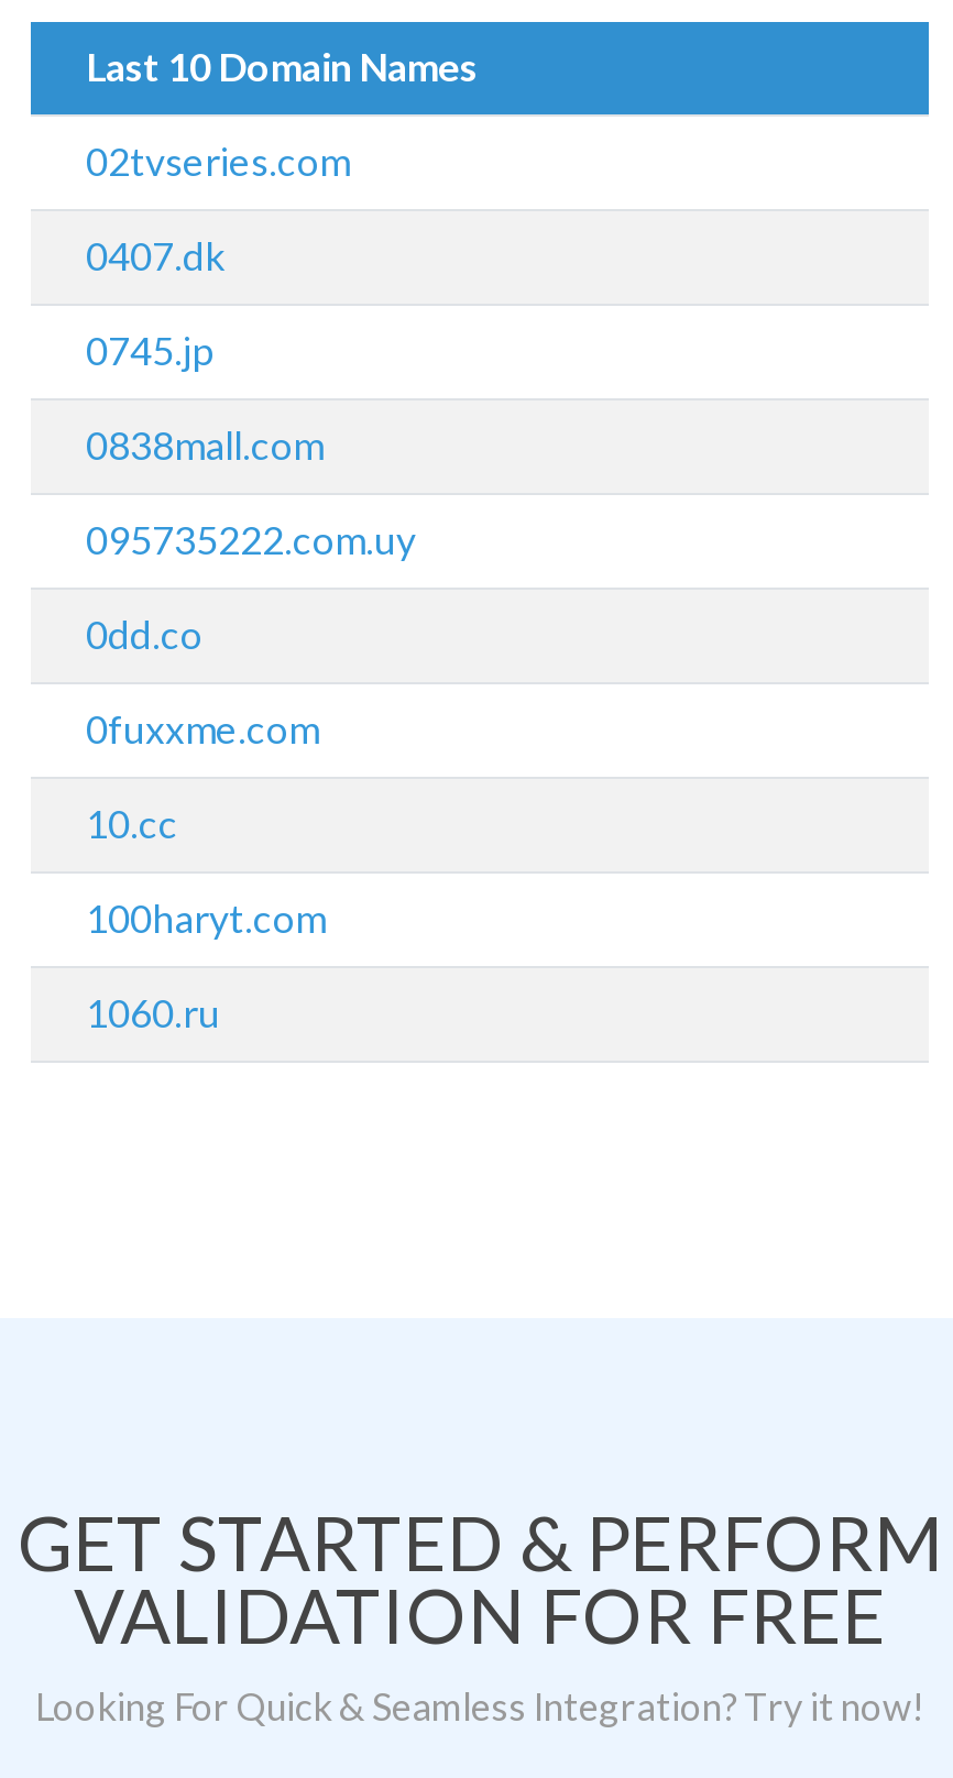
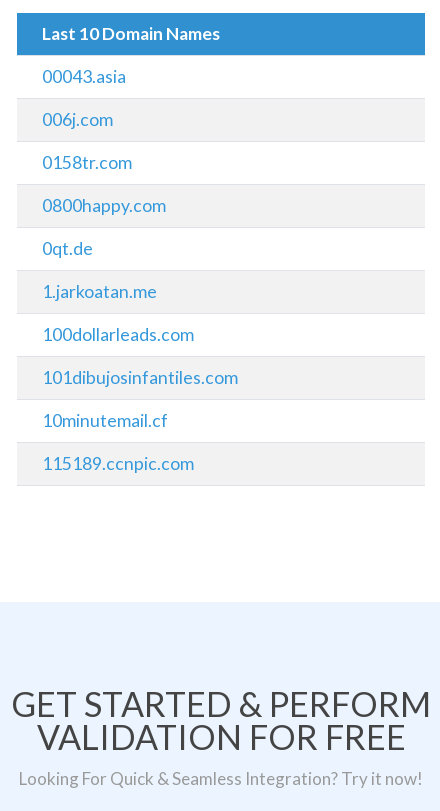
- 02tvseries.com
+ 00043.asia

- 0407.dk
+ 006j.com

- 0745.jp
+ 0158tr.com

- 0838mall.com
+ 0800happy.com

- 095735222.com.uy
+ 0qt.de

- 0dd.co
+ 1.jarkoatan.me

- 0fuxxme.com
+ 100dollarleads.com

- 10.cc
+ 101dibujosinfantiles.com

- 100haryt.com
+ 10minutemail.cf

- 1060.ru
+ 115189.ccnpic.com
